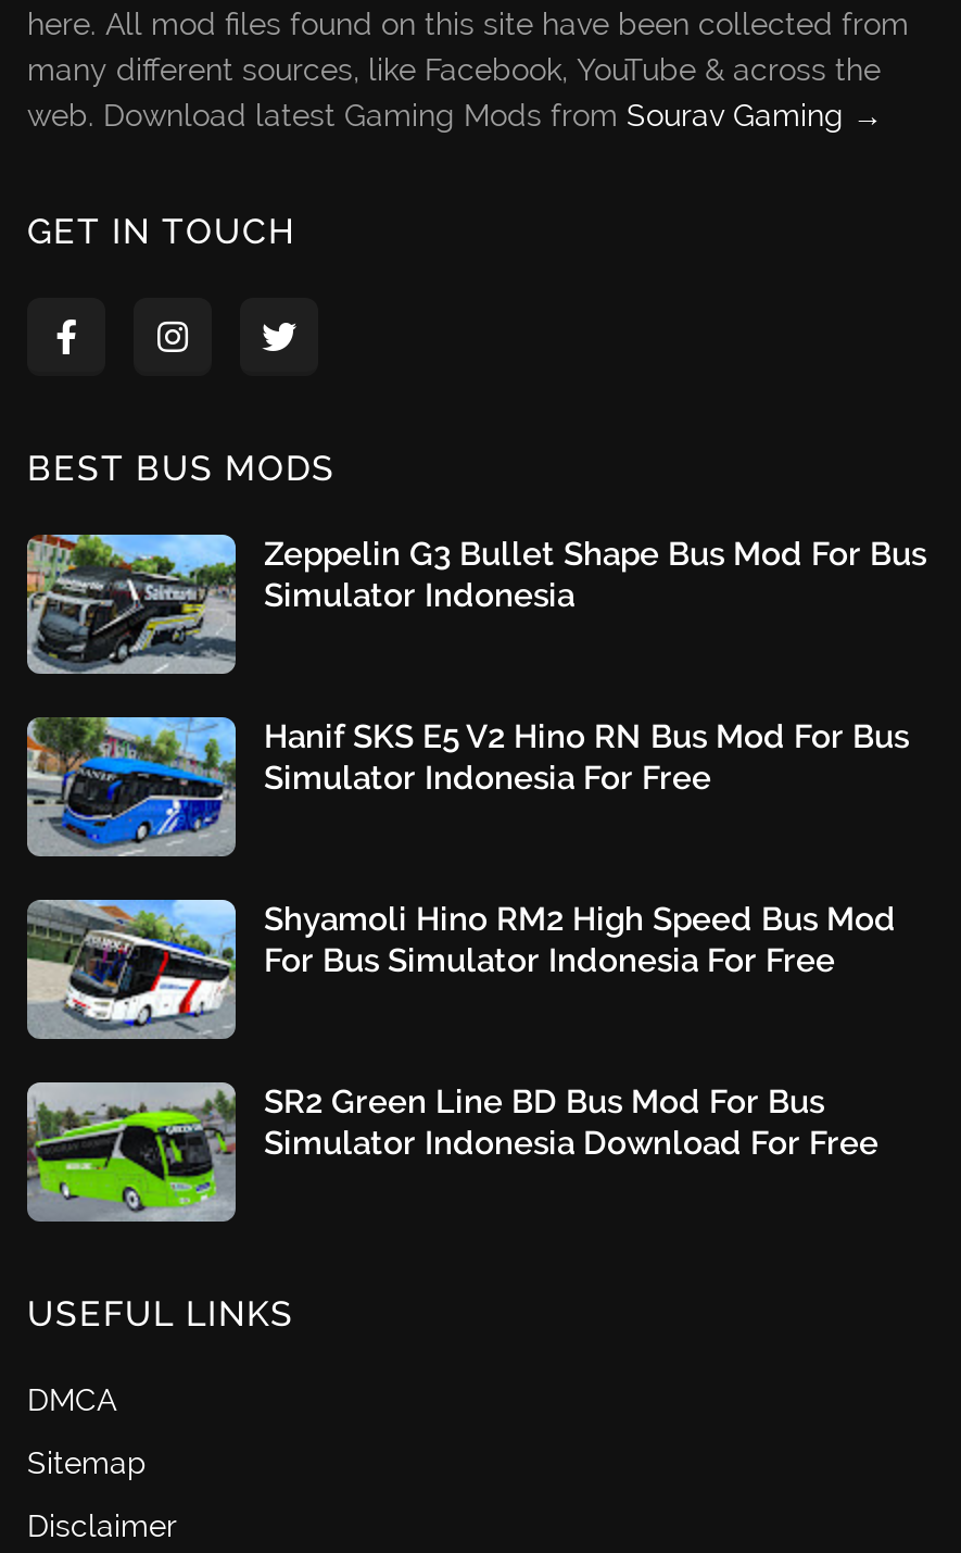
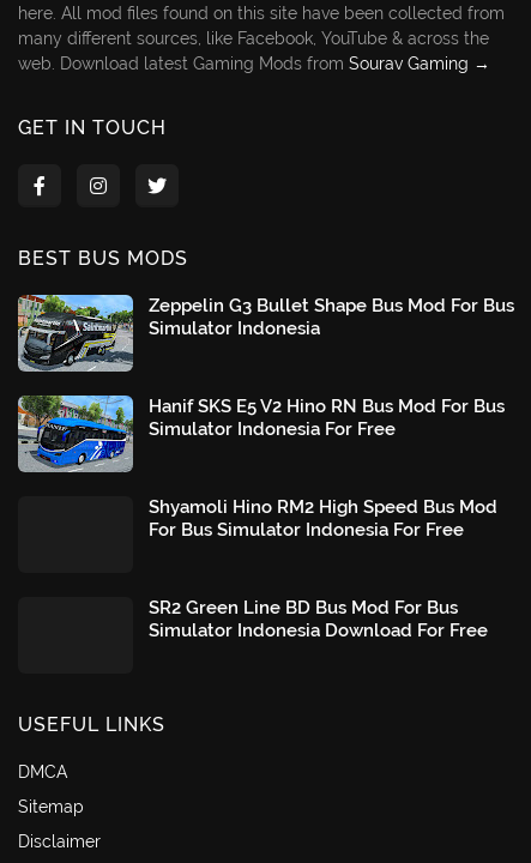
- [image]

- [image]
